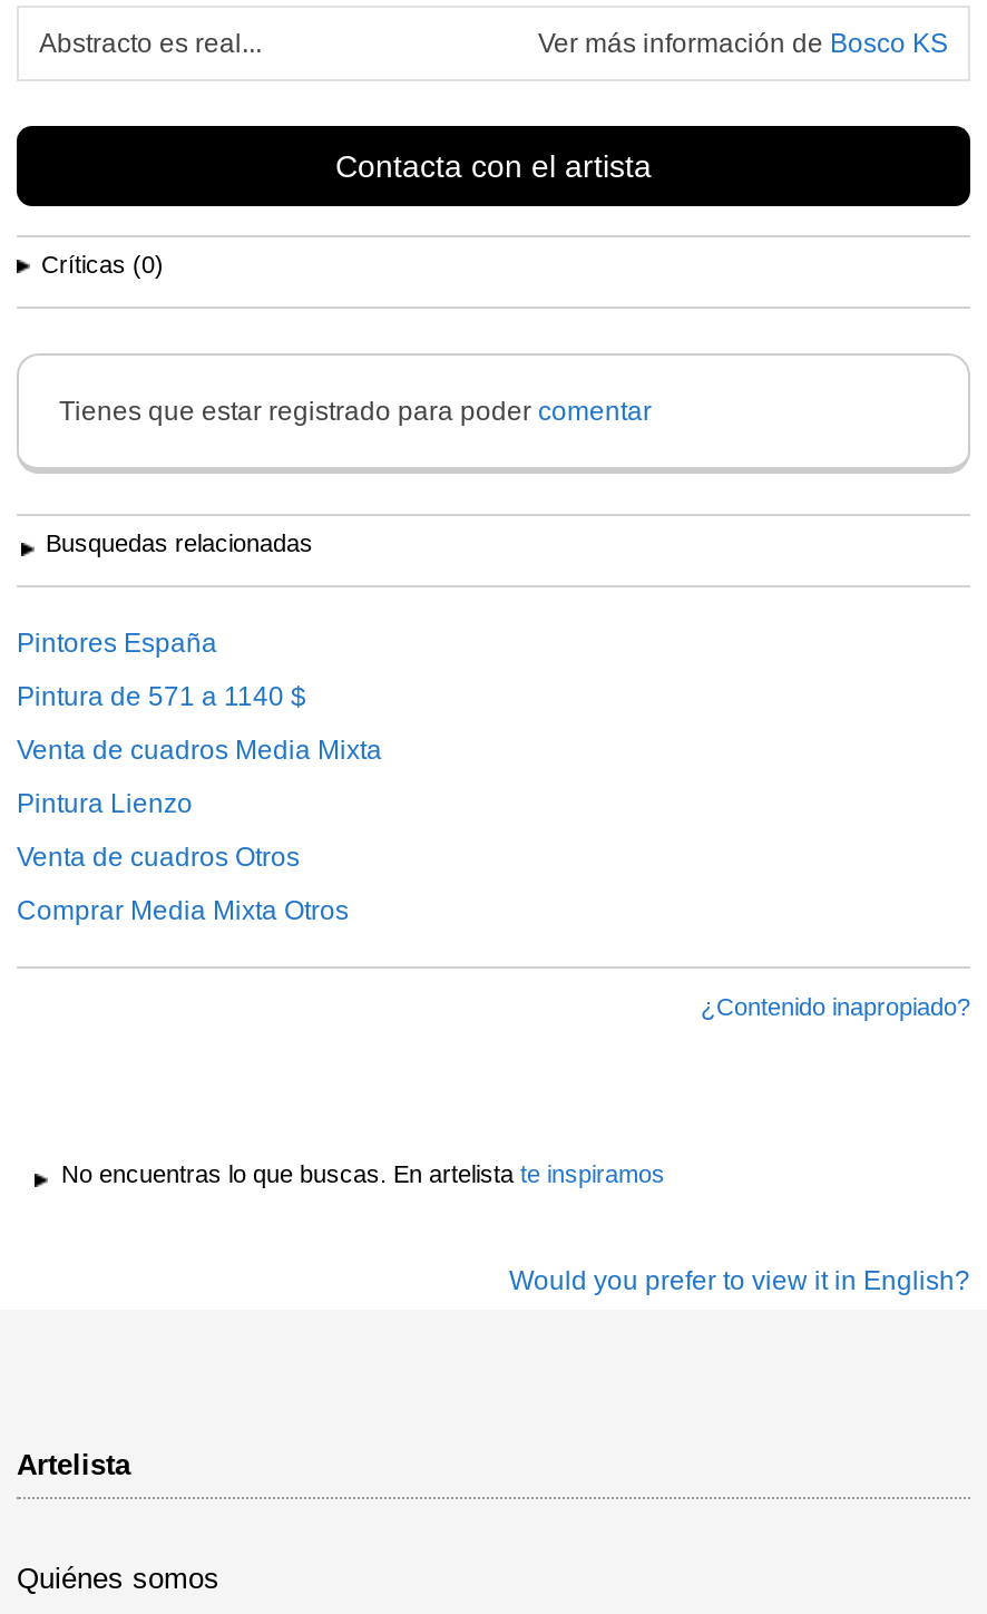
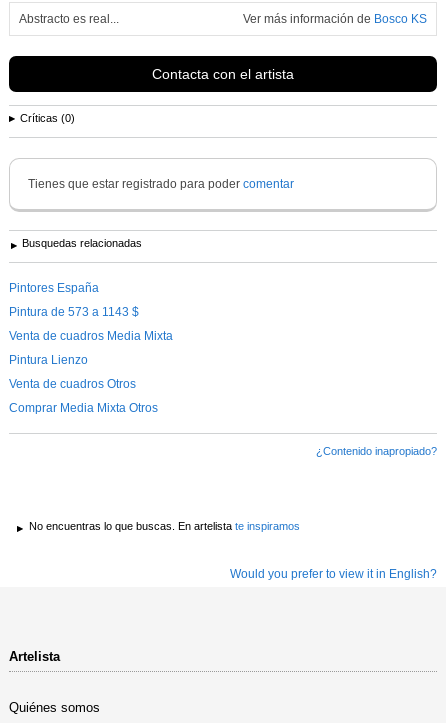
- Pintura de 571 a 1140 $
+ Pintura de 573 a 1143 $
